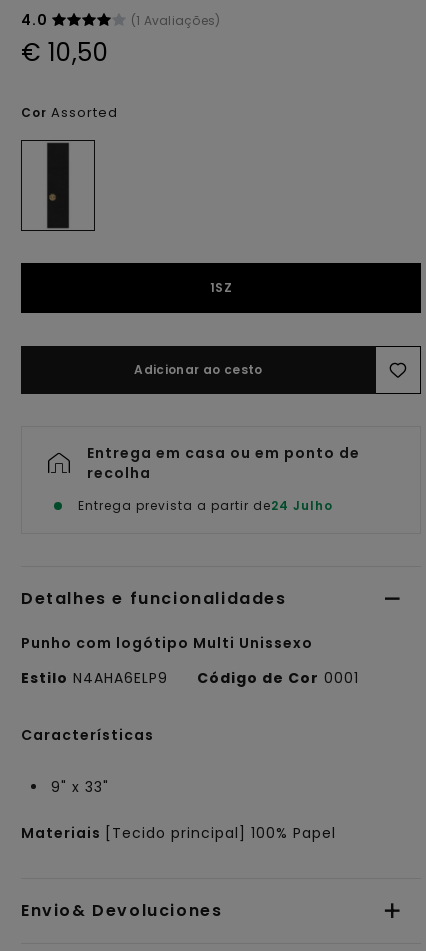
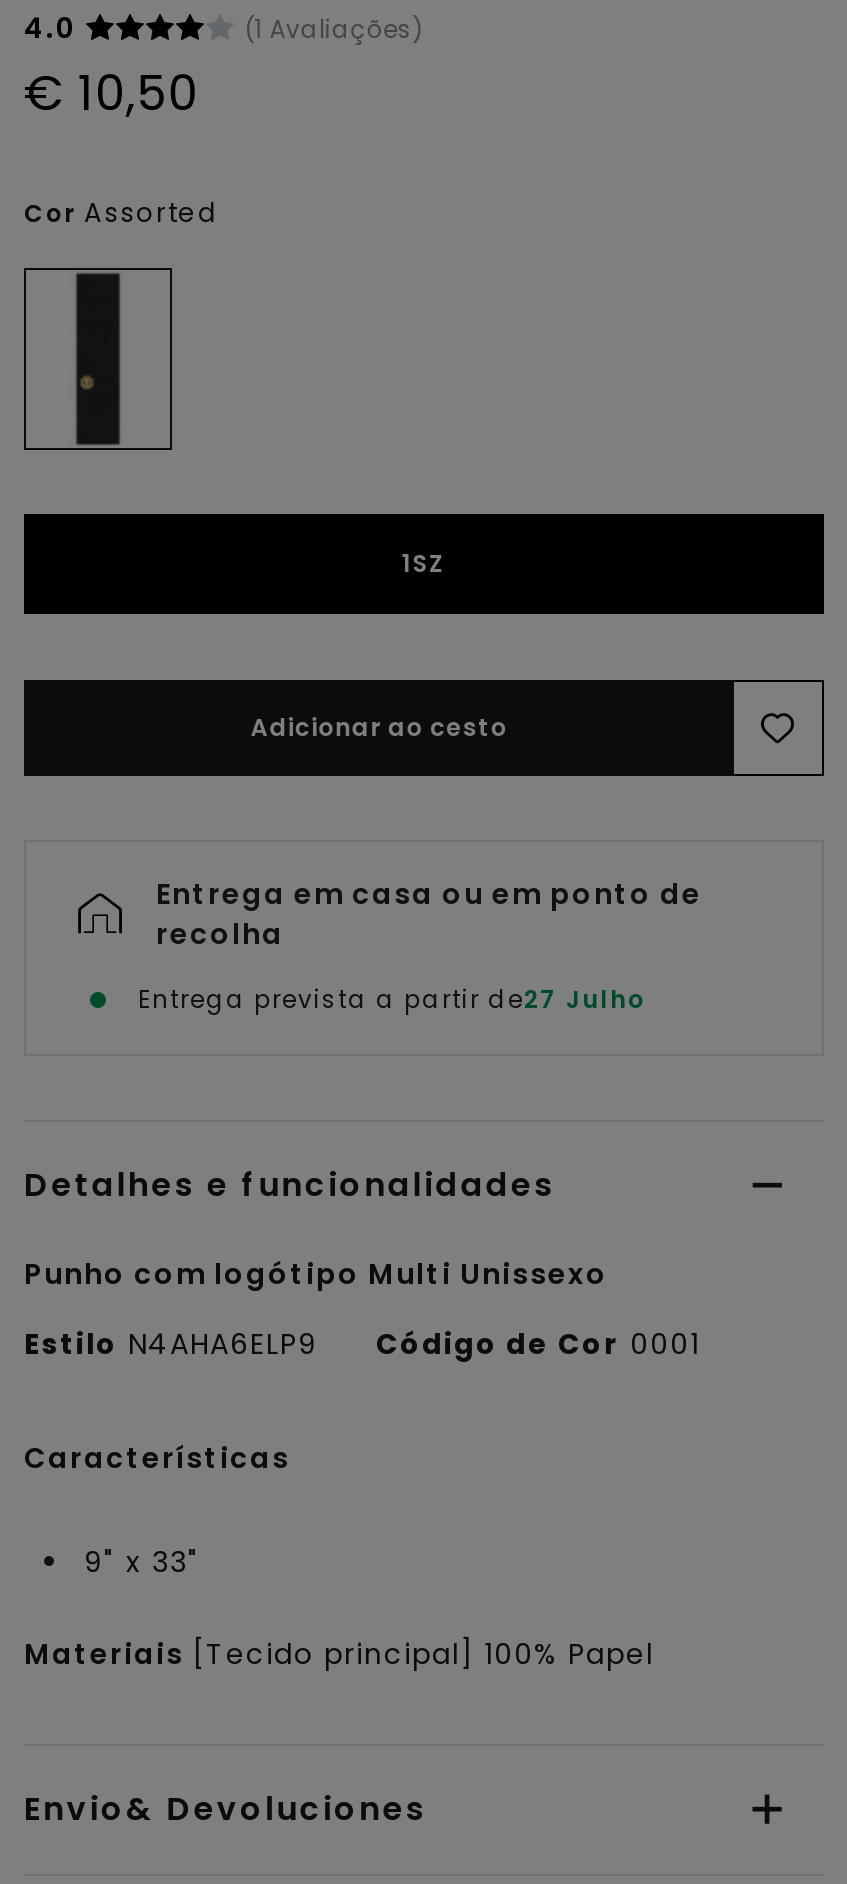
- Entrega prevista a partir de24 Julho
+ Entrega prevista a partir de27 Julho
